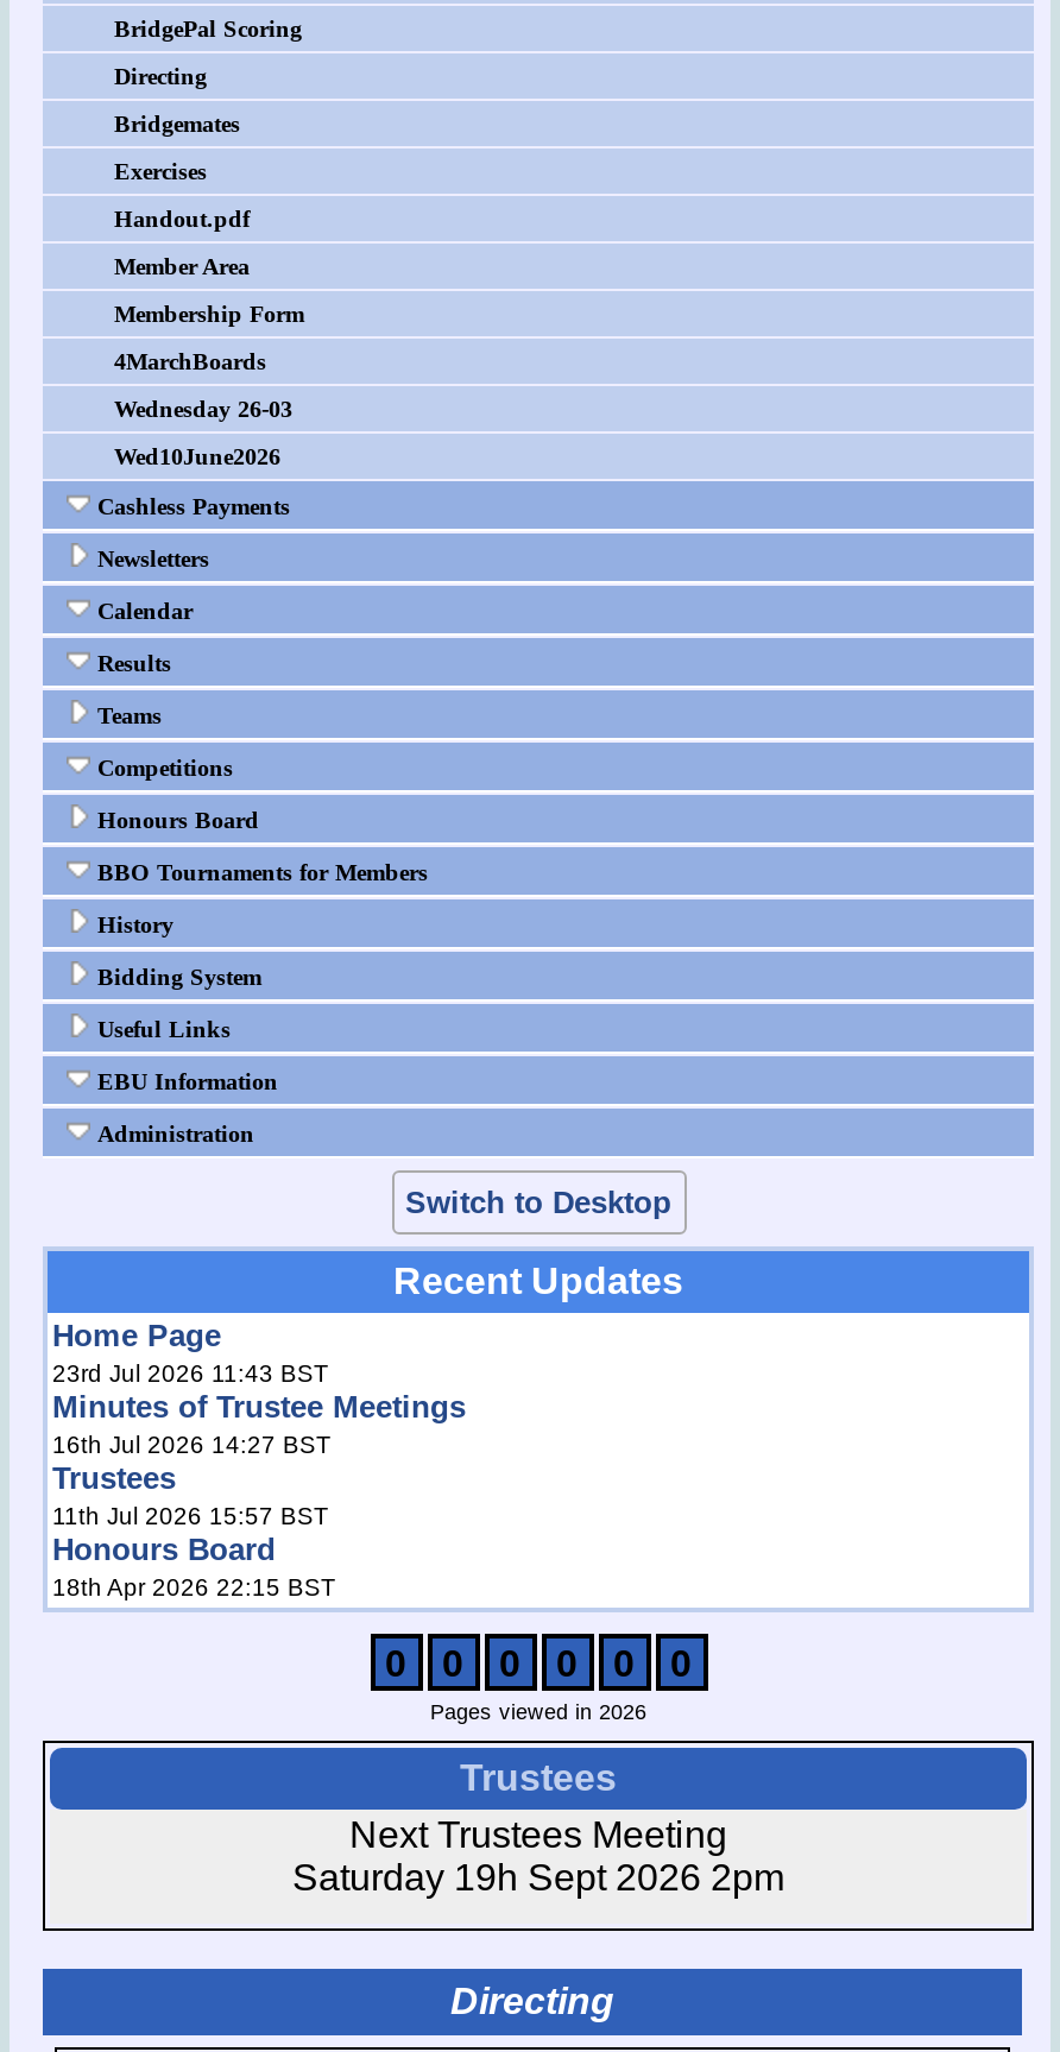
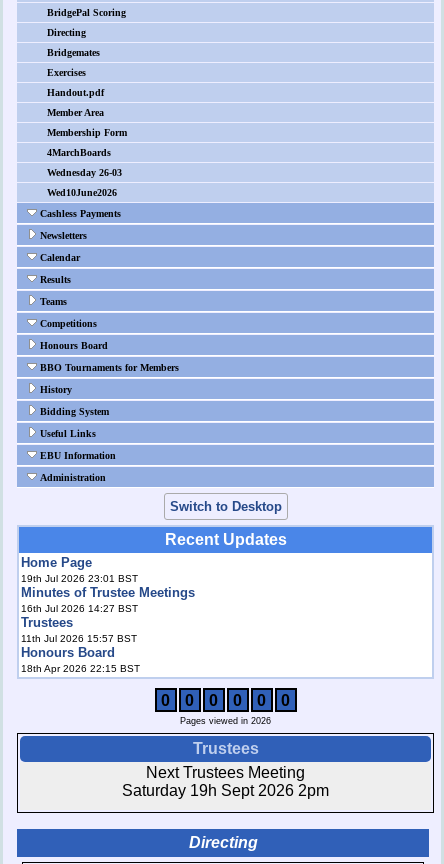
- 23rd Jul 2026 11:43 BST
+ 19th Jul 2026 23:01 BST
